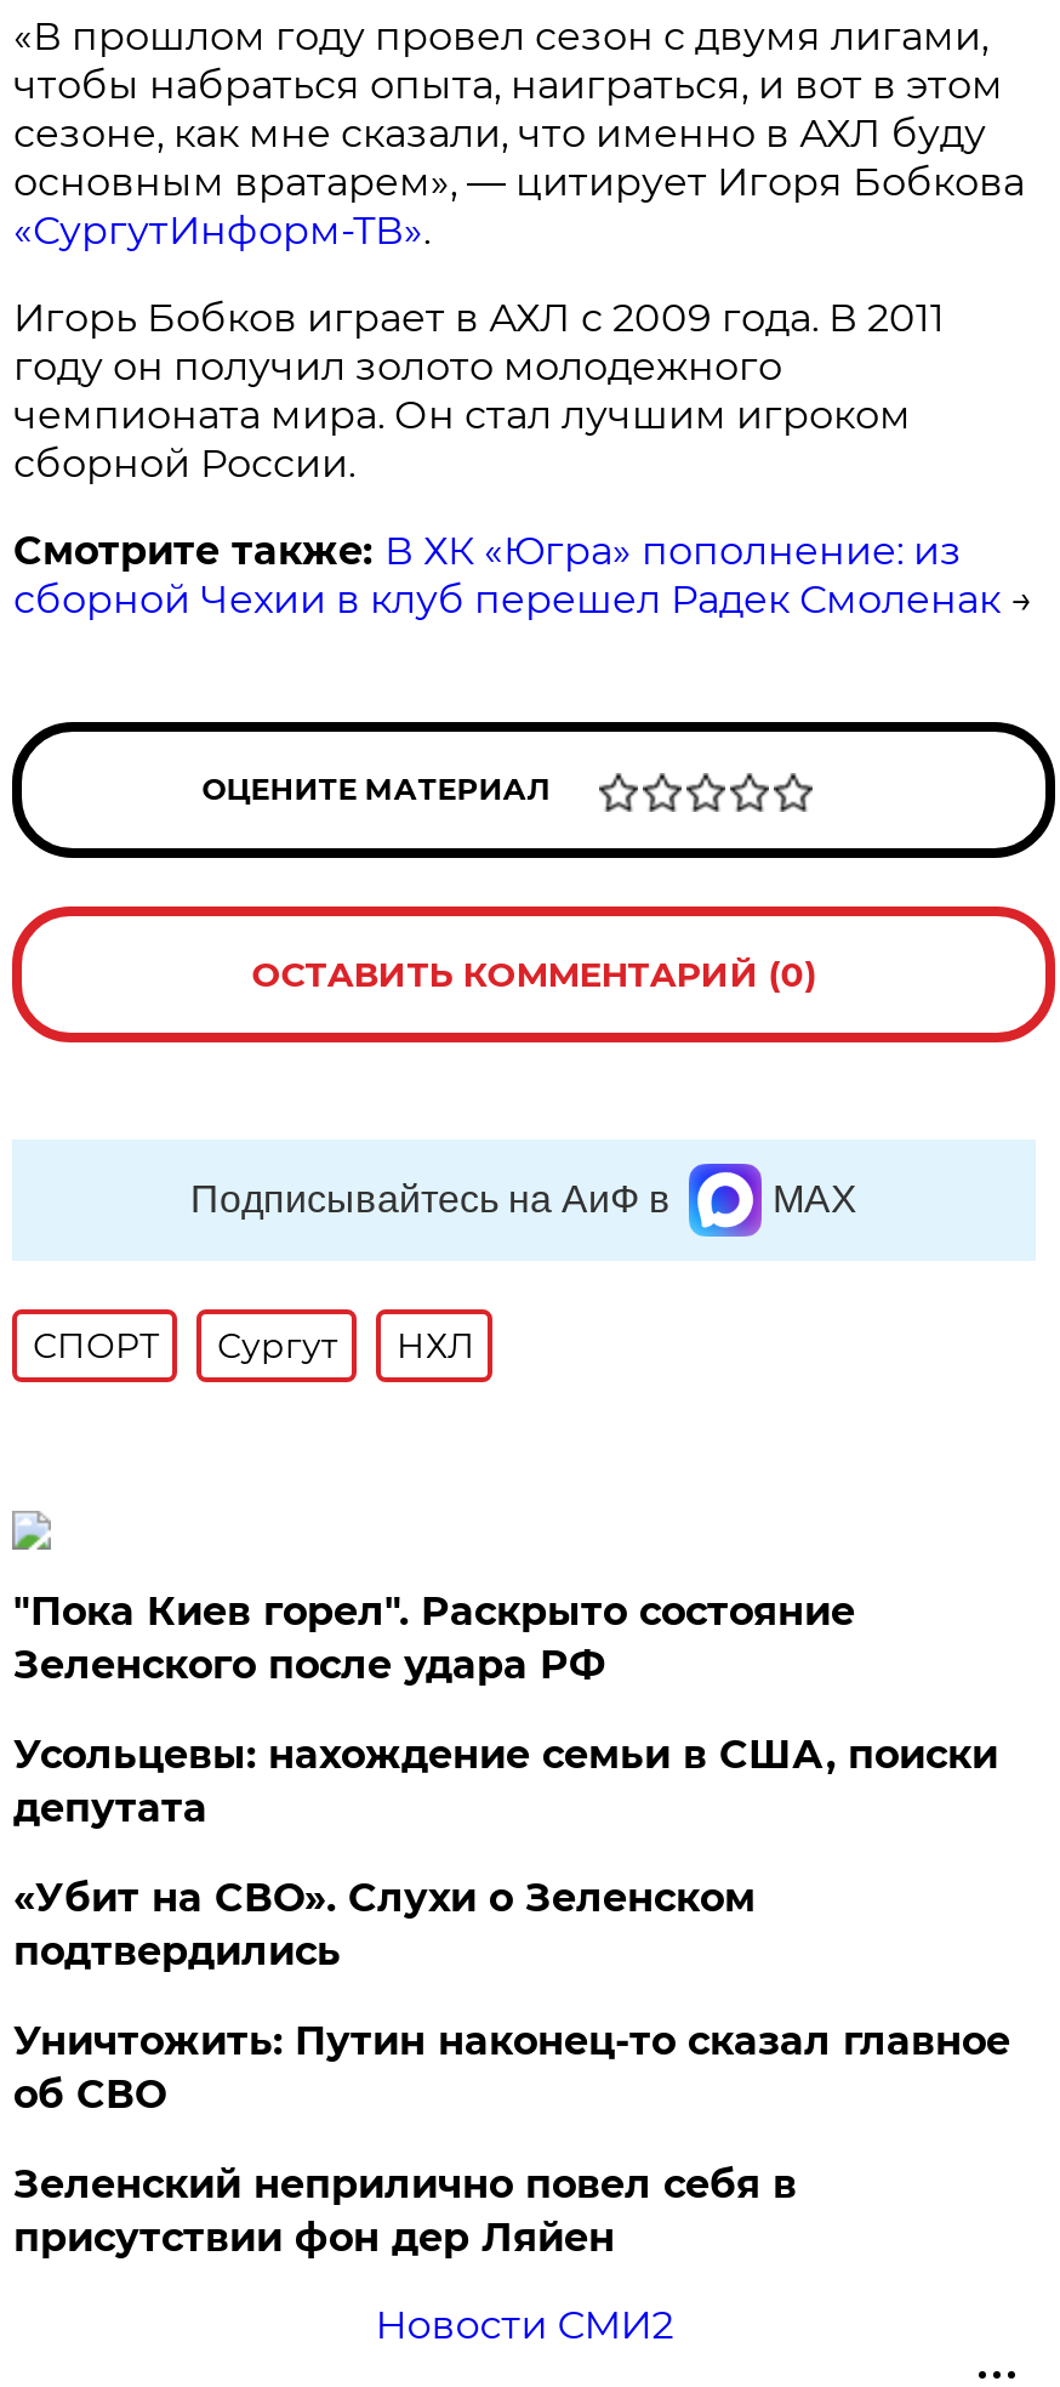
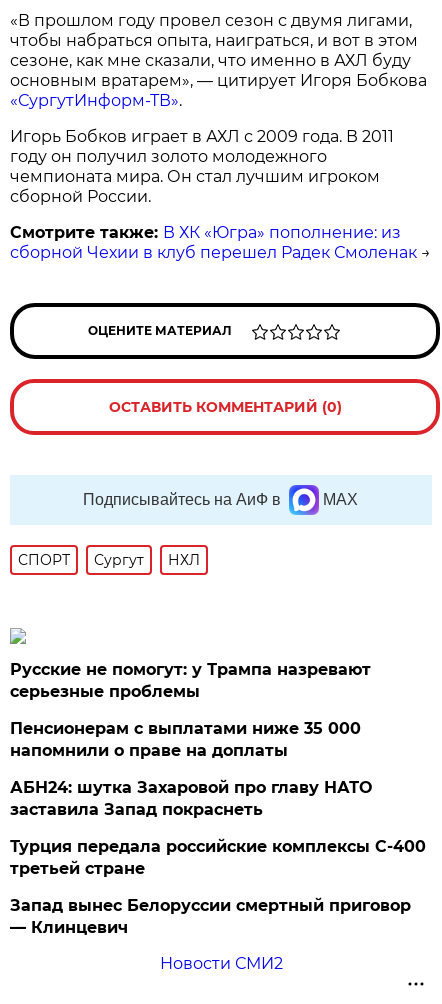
- "Пока Киев горел". Раскрыто состояние
- Зеленского после удара РФ
+ Русские не помогут: у Трампа назревают
+ серьезные проблемы

- Усольцевы: нахождение семьи в США, поиски
- депутата
+ Пенсионерам с выплатами ниже 35 000
+ напомнили о праве на доплаты

- «Убит на СВО». Слухи о Зеленском
- подтвердились
+ АБН24: шутка Захаровой про главу НАТО
+ заставила Запад покраснеть

- Уничтожить: Путин наконец-то сказал главное
- об СВО
+ Турция передала российские комплексы С-400
+ третьей стране

- Зеленский неприлично повел cебя в
- присутствии фон дер Ляйен
+ Запад вынес Белоруссии смертный приговор
+ — Клинцевич
